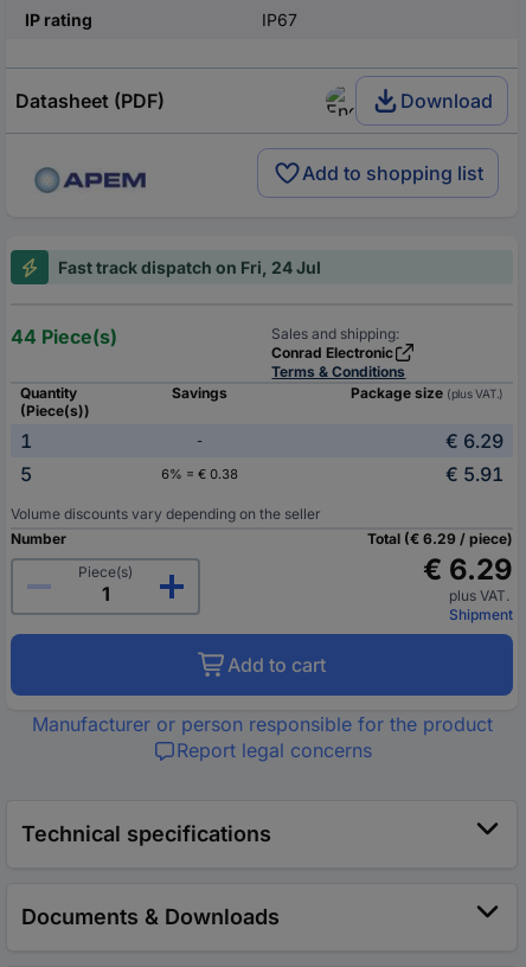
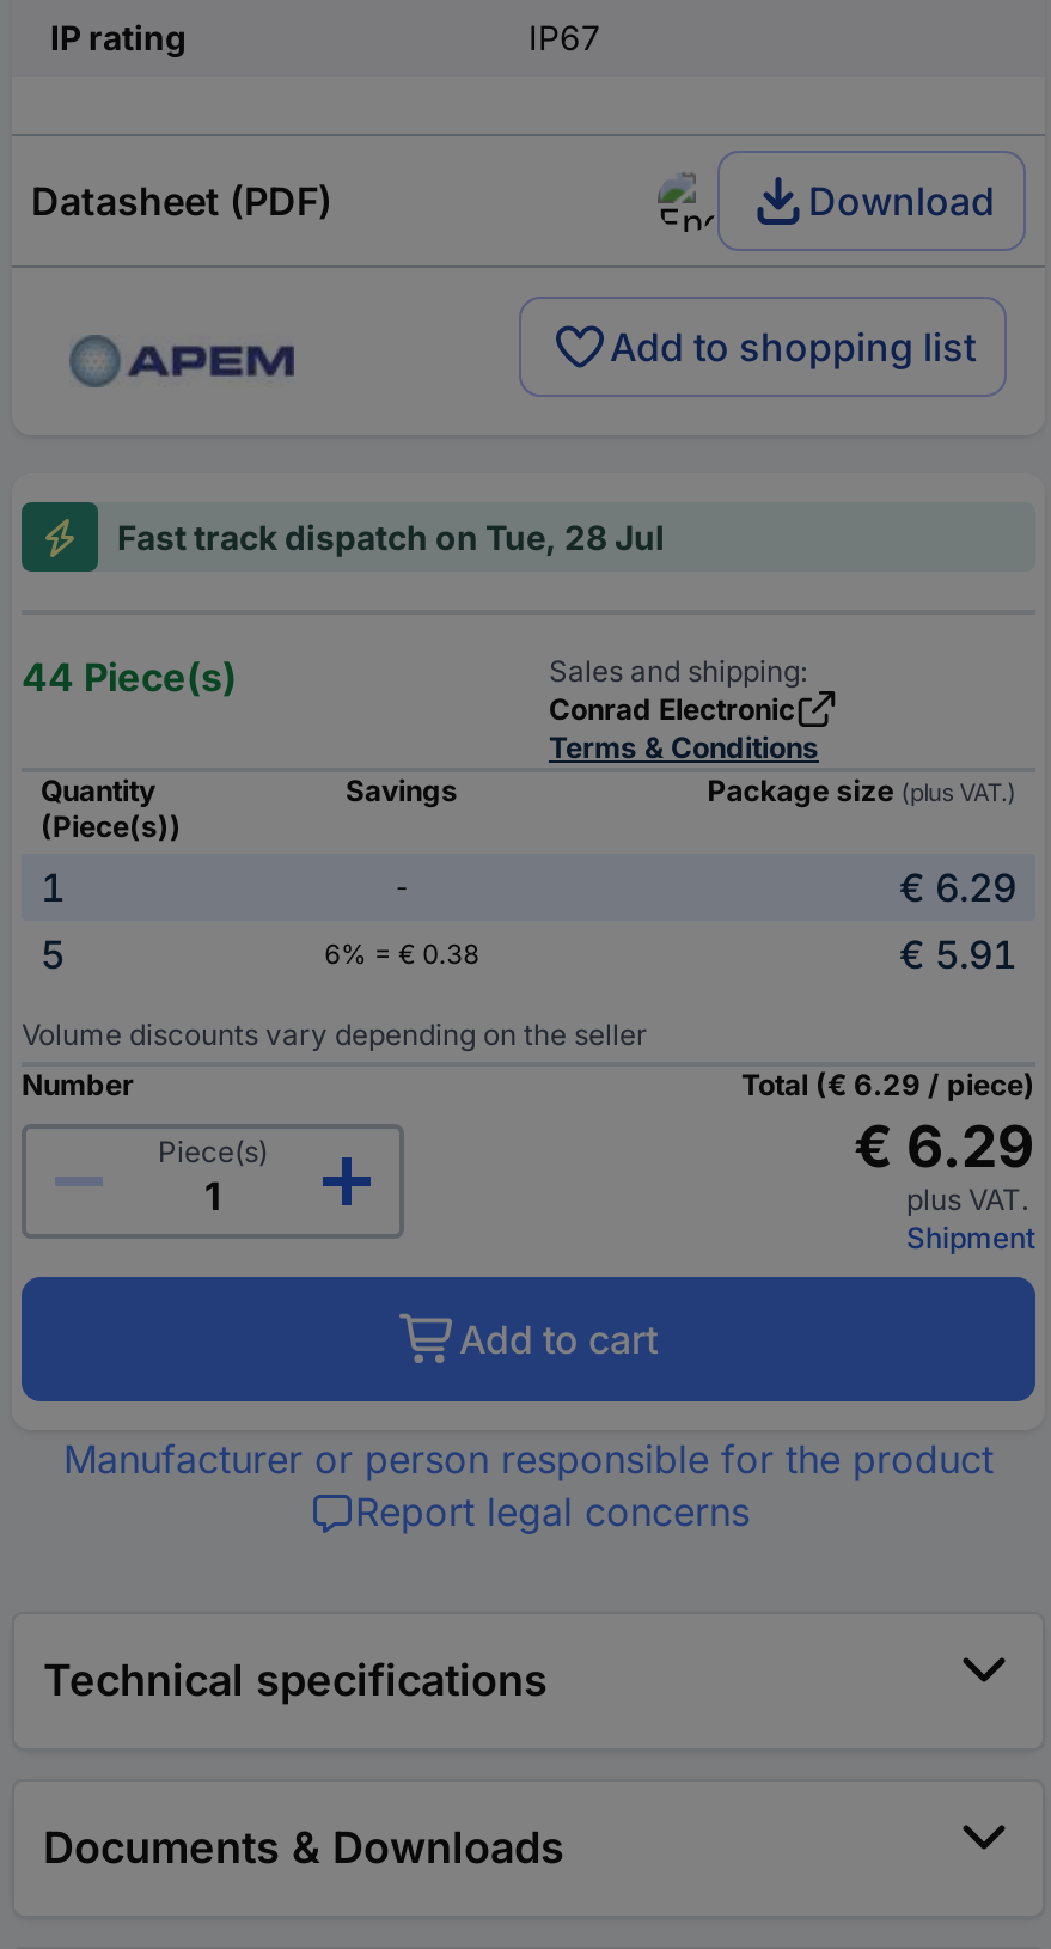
- Fast track dispatch on Fri, 24 Jul
+ Fast track dispatch on Tue, 28 Jul
